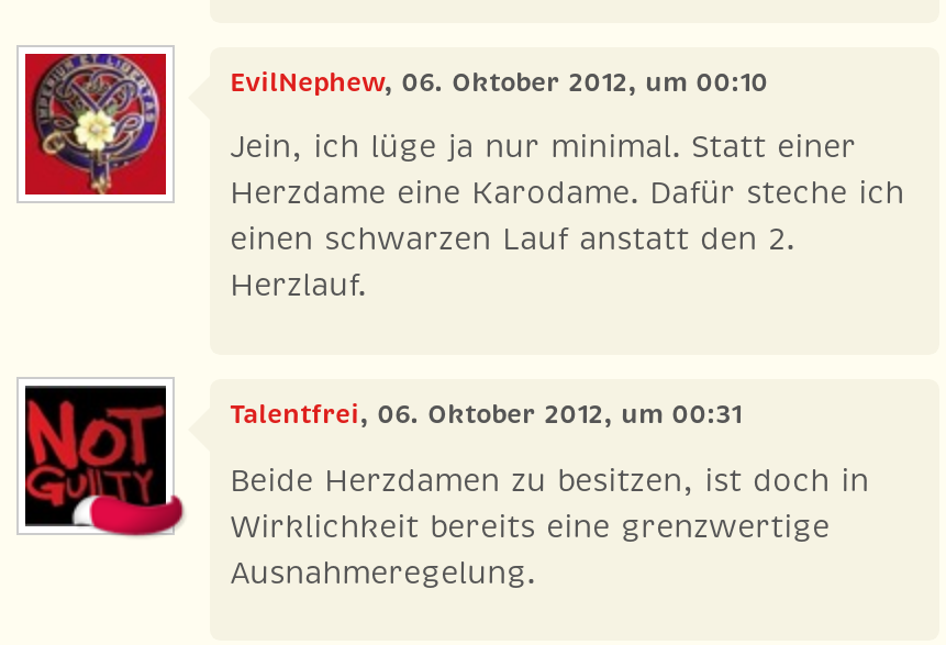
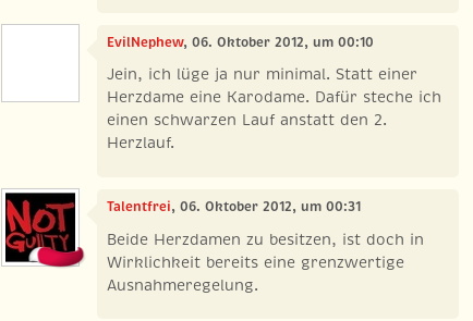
- [image]
